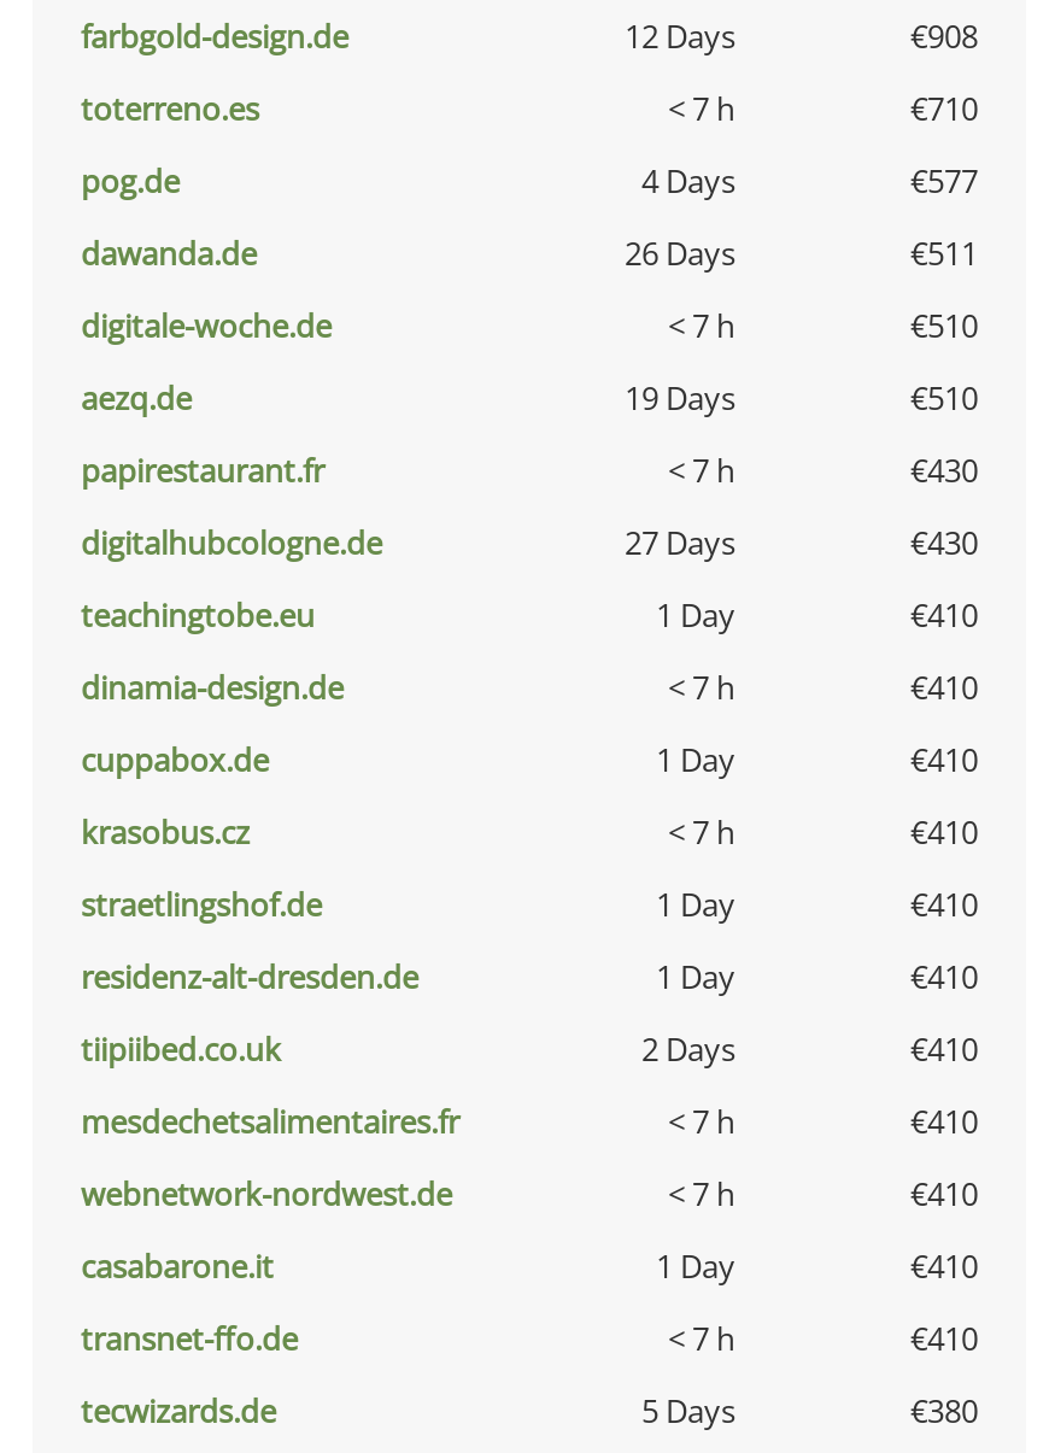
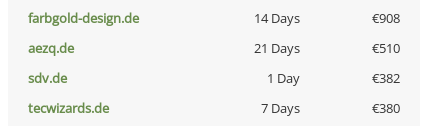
- 12 Days
+ 14 Days

- toterreno.es
- < 7 h
- €710
- pog.de
- 4 Days
- €577
- dawanda.de
- 26 Days
- €511
- digitale-woche.de
- < 7 h
- €510

- 19 Days
+ 21 Days

- papirestaurant.fr
- < 7 h
- €430
- digitalhubcologne.de
- 27 Days
- €430
- teachingtobe.eu
+ sdv.de

- €410
- dinamia-design.de
- < 7 h
- €410
- cuppabox.de
- 1 Day
- €410
- krasobus.cz
- < 7 h
- €410
- straetlingshof.de
- 1 Day
- €410
- residenz-alt-dresden.de
- 1 Day
- €410
- tiipiibed.co.uk
- 2 Days
- €410
- mesdechetsalimentaires.fr
- < 7 h
- €410
- webnetwork-nordwest.de
- < 7 h
- €410
- casabarone.it
- 1 Day
- €410
- transnet-ffo.de
- < 7 h
- €410
+ €382

- 5 Days
+ 7 Days
